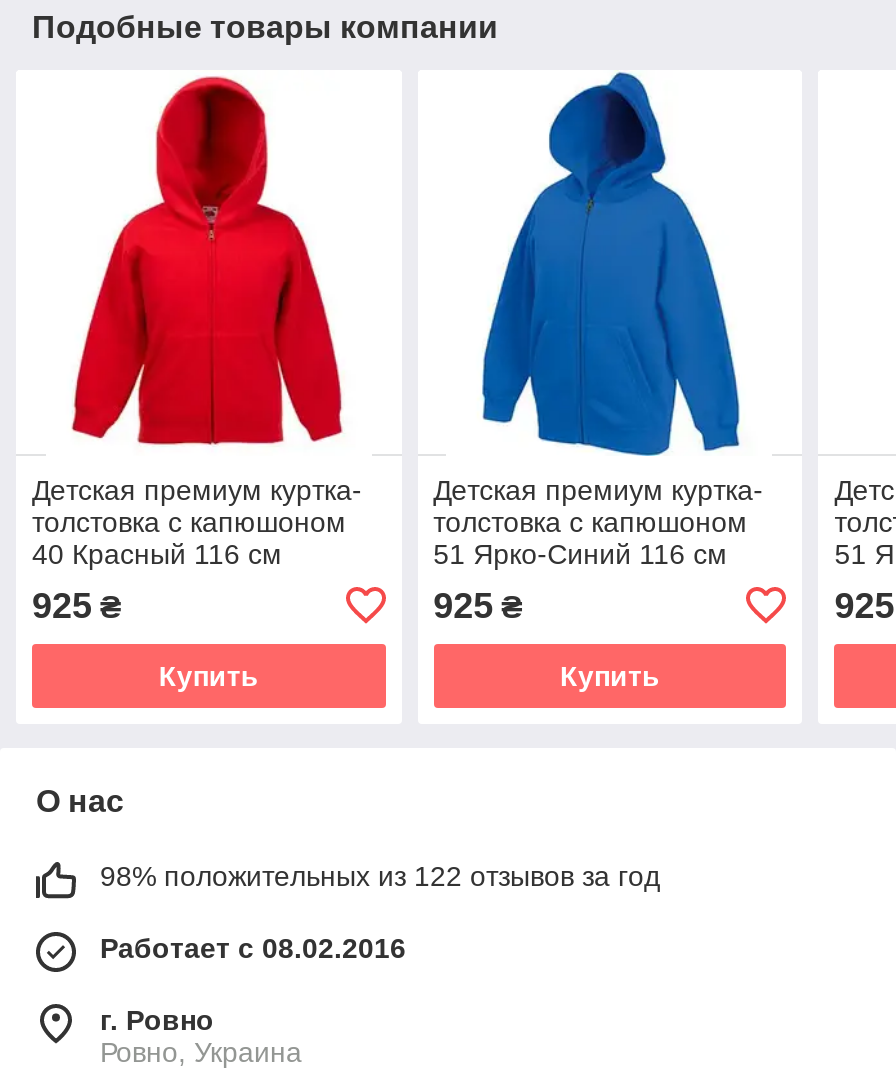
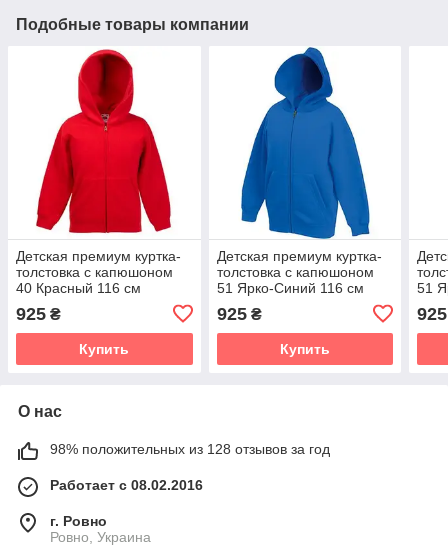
- 98% положительных из 122 отзывов за год
+ 98% положительных из 128 отзывов за год
